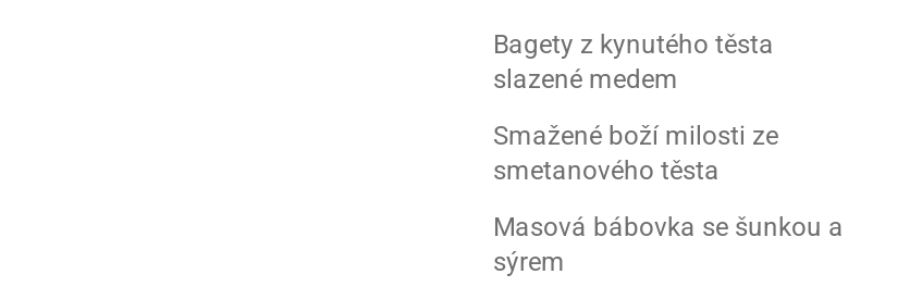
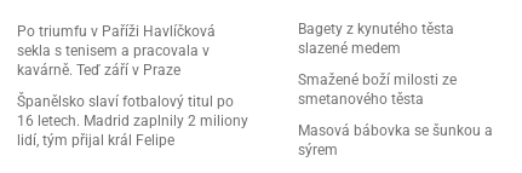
+ Po triumfu v Paříži Havlíčková
+ sekla s tenisem a pracovala v
+ kavárně. Teď září v Praze
+ Španělsko slaví fotbalový titul po
+ 16 letech. Madrid zaplnily 2 miliony
+ lidí, tým přijal král Felipe
